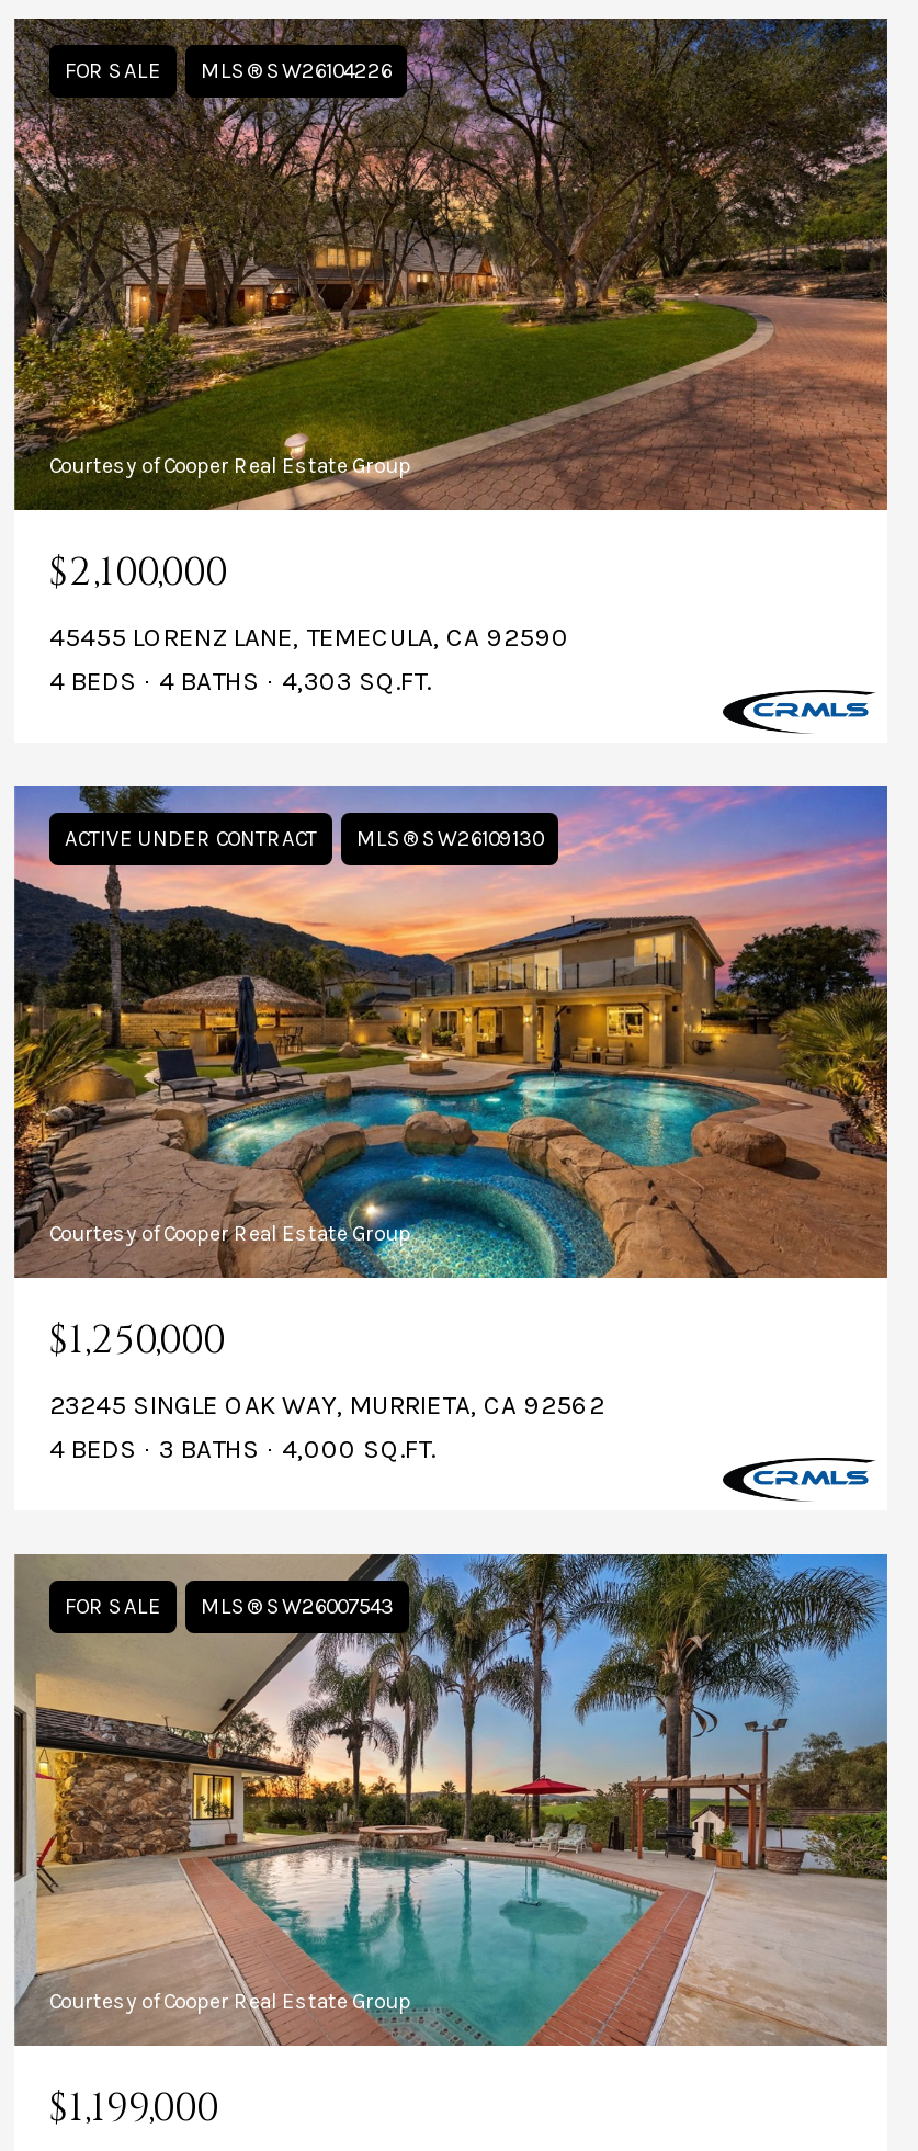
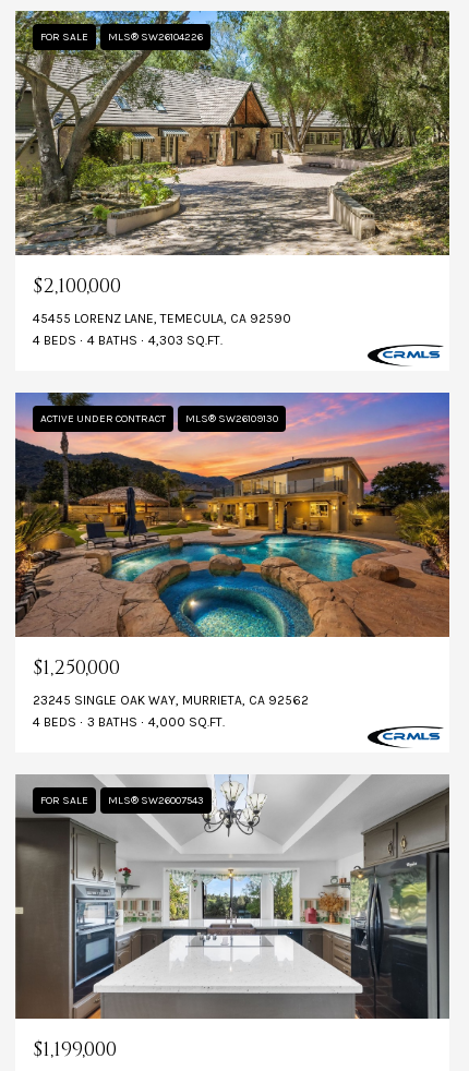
- [image]
+ [image]

- Courtesy of Cooper Real Estate Group

- Courtesy of Cooper Real Estate Group

- [image]
+ [image]

- Courtesy of Cooper Real Estate Group
